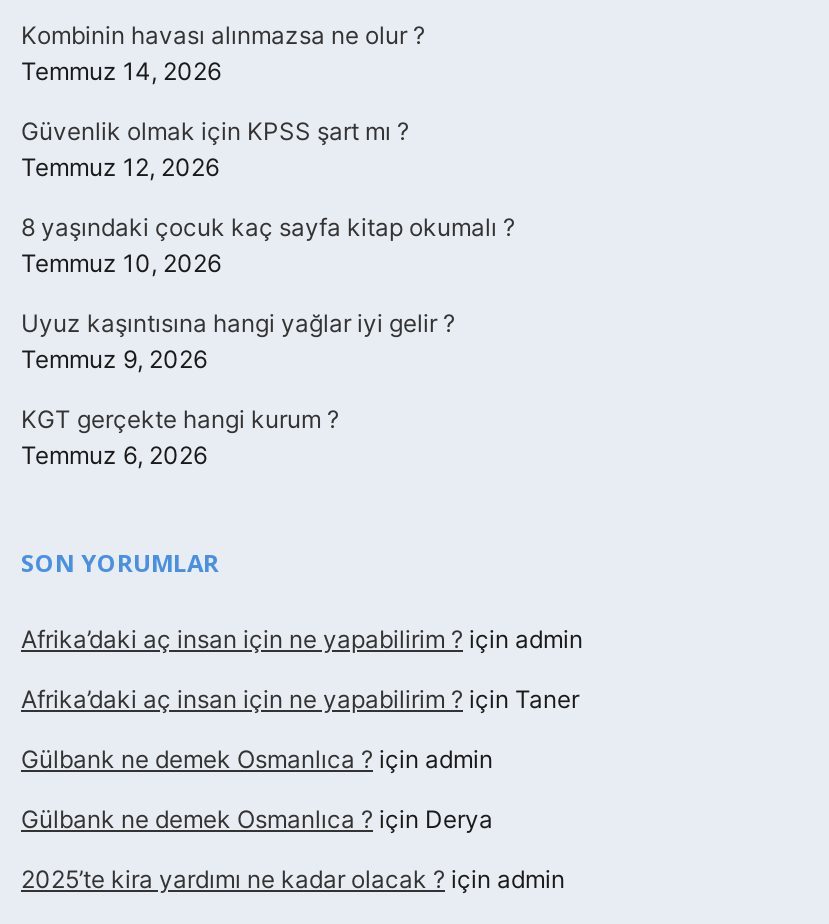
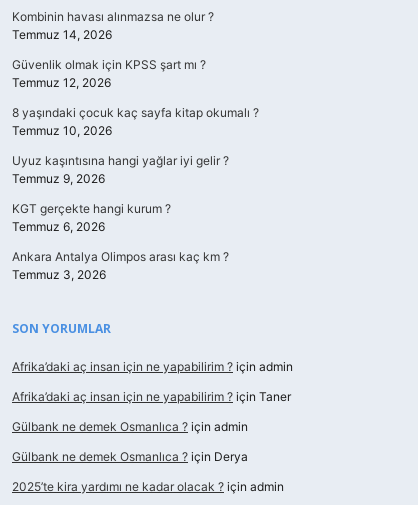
+ Ankara Antalya Olimpos arası kaç km ?
+ Temmuz 3, 2026
